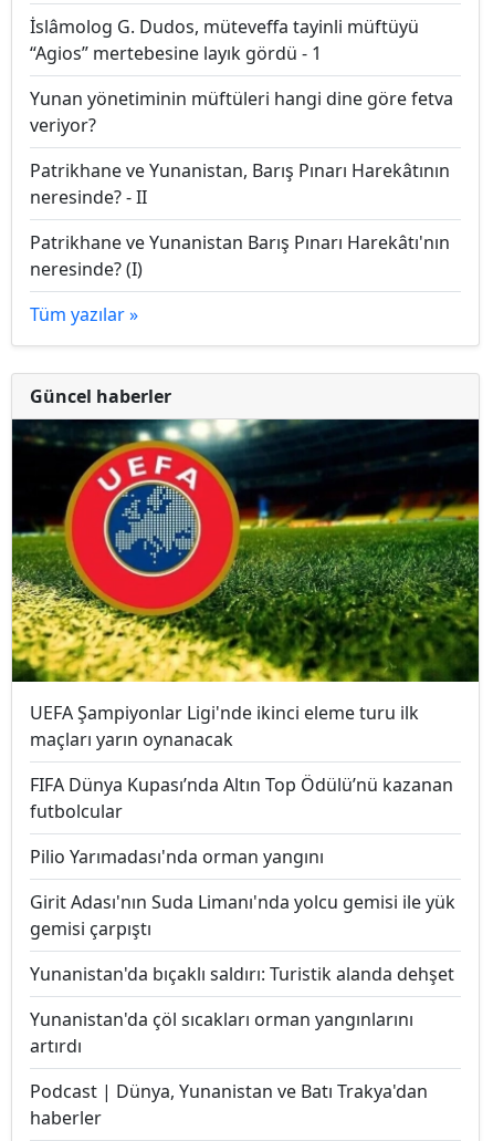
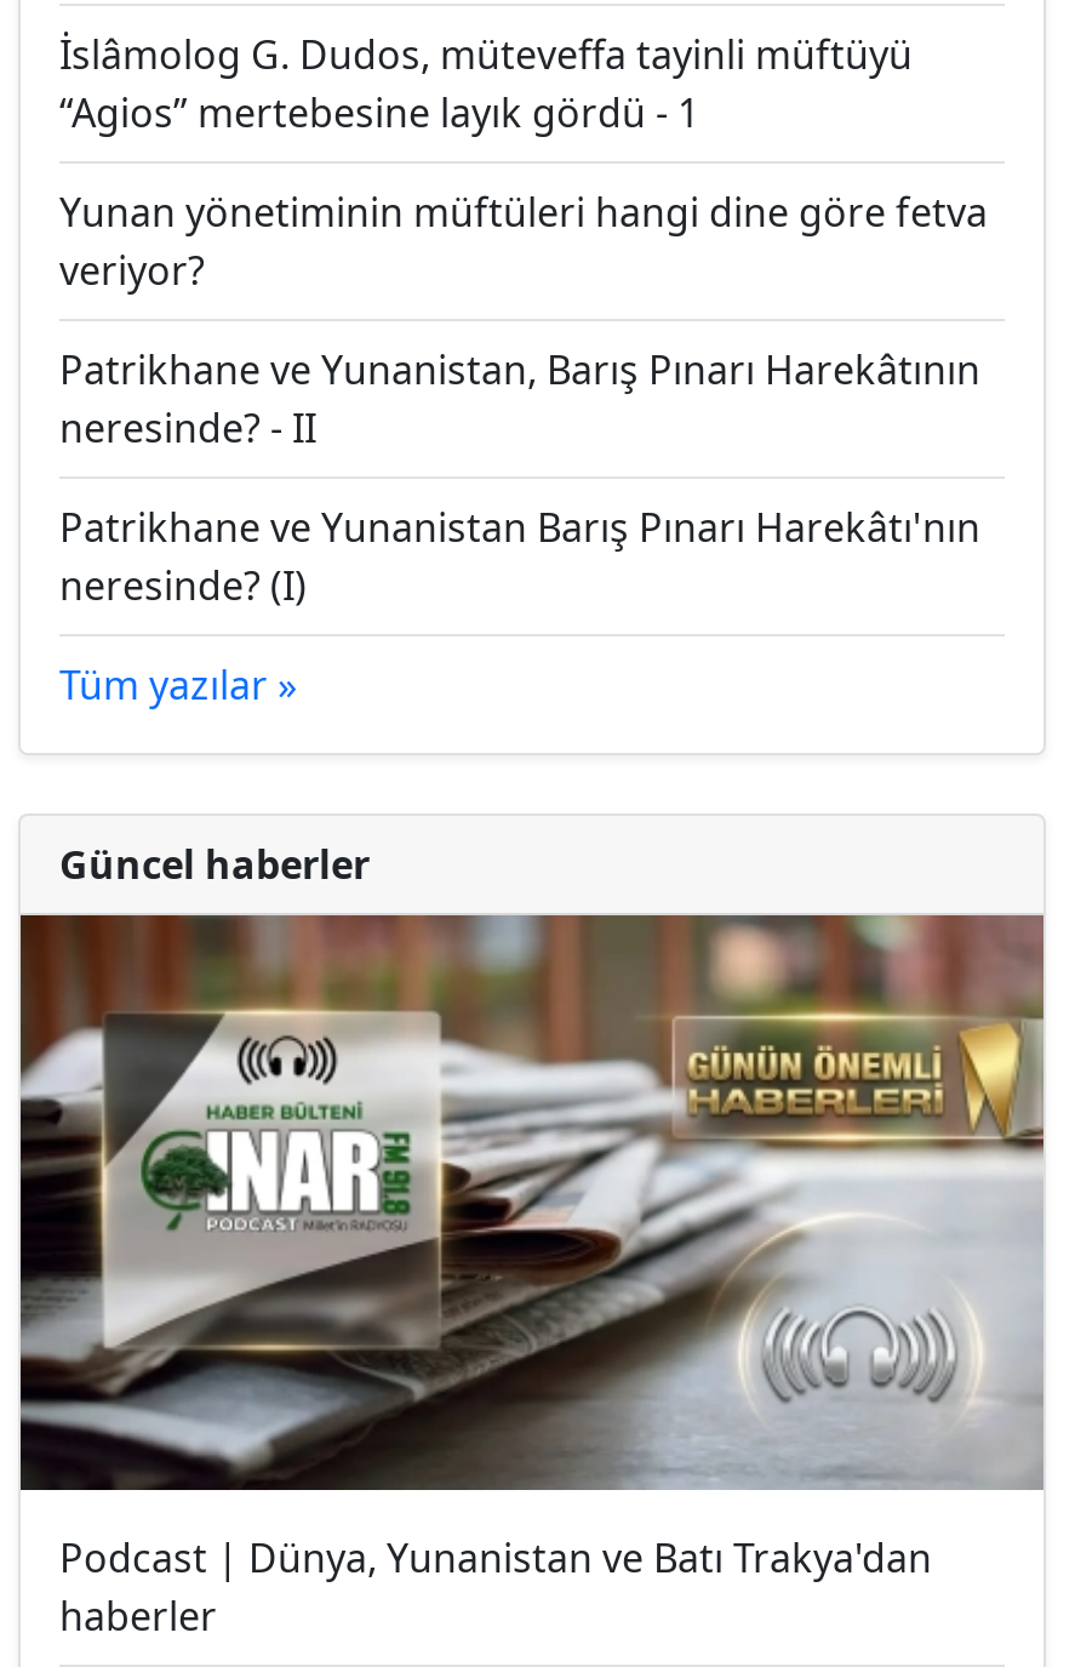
- [image]
+ [image]

- UEFA Şampiyonlar Ligi'nde ikinci eleme turu ilk
- maçları yarın oynanacak
- FIFA Dünya Kupası’nda Altın Top Ödülü’nü kazanan
- futbolcular
- Pilio Yarımadası'nda orman yangını
- Girit Adası'nın Suda Limanı'nda yolcu gemisi ile yük
- gemisi çarpıştı
- Yunanistan'da bıçaklı saldırı: Turistik alanda dehşet
- Yunanistan'da çöl sıcakları orman yangınlarını
- artırdı
